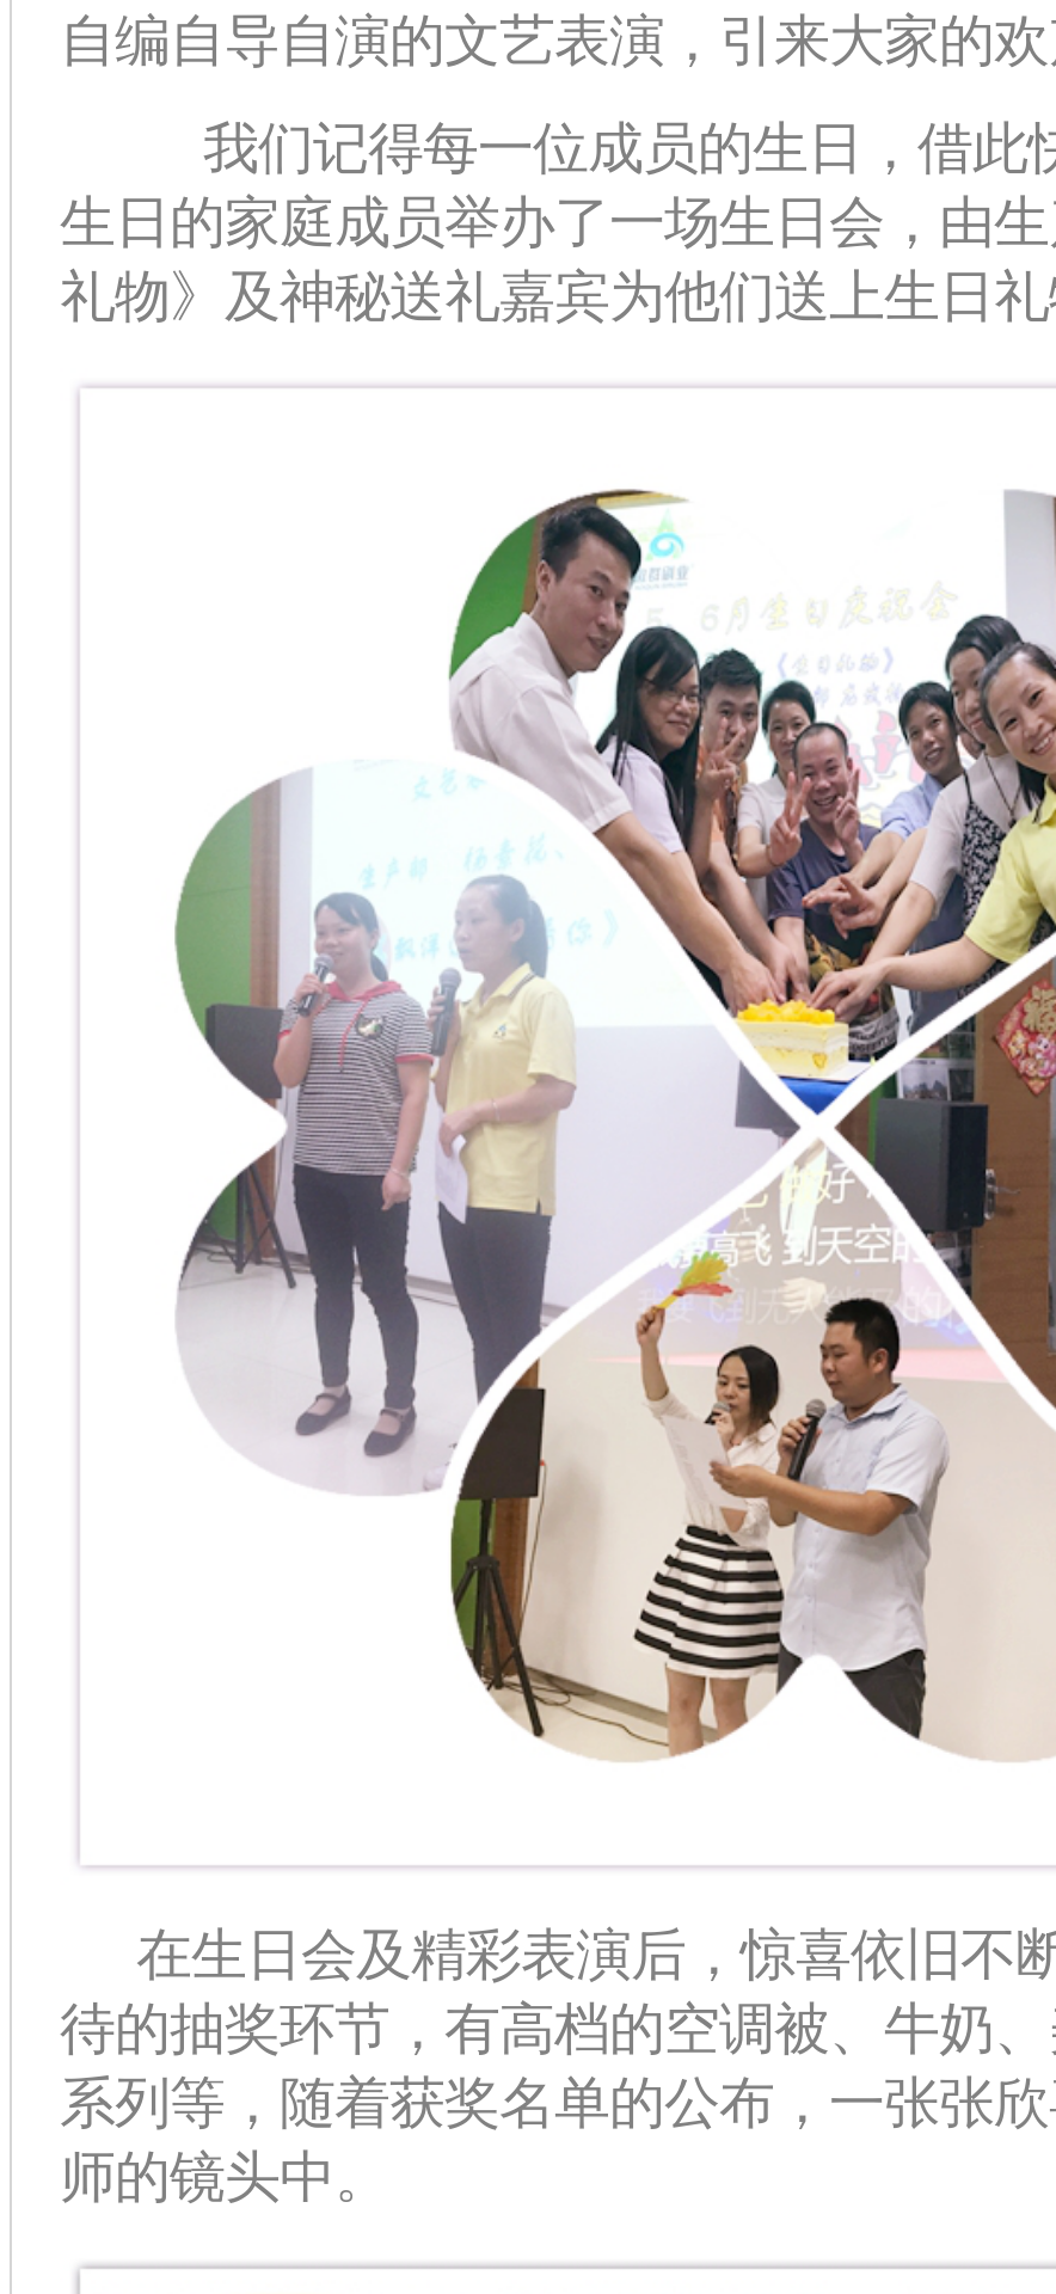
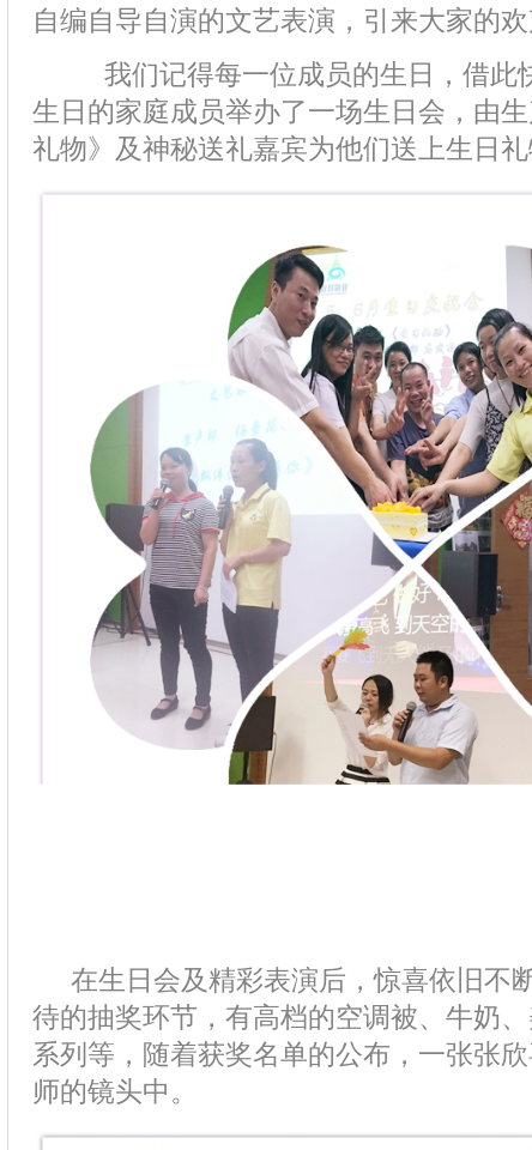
- [image]
